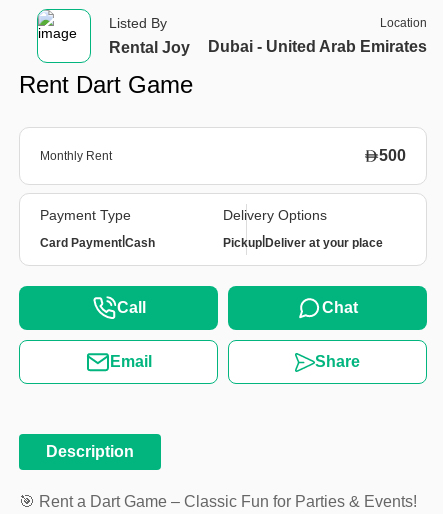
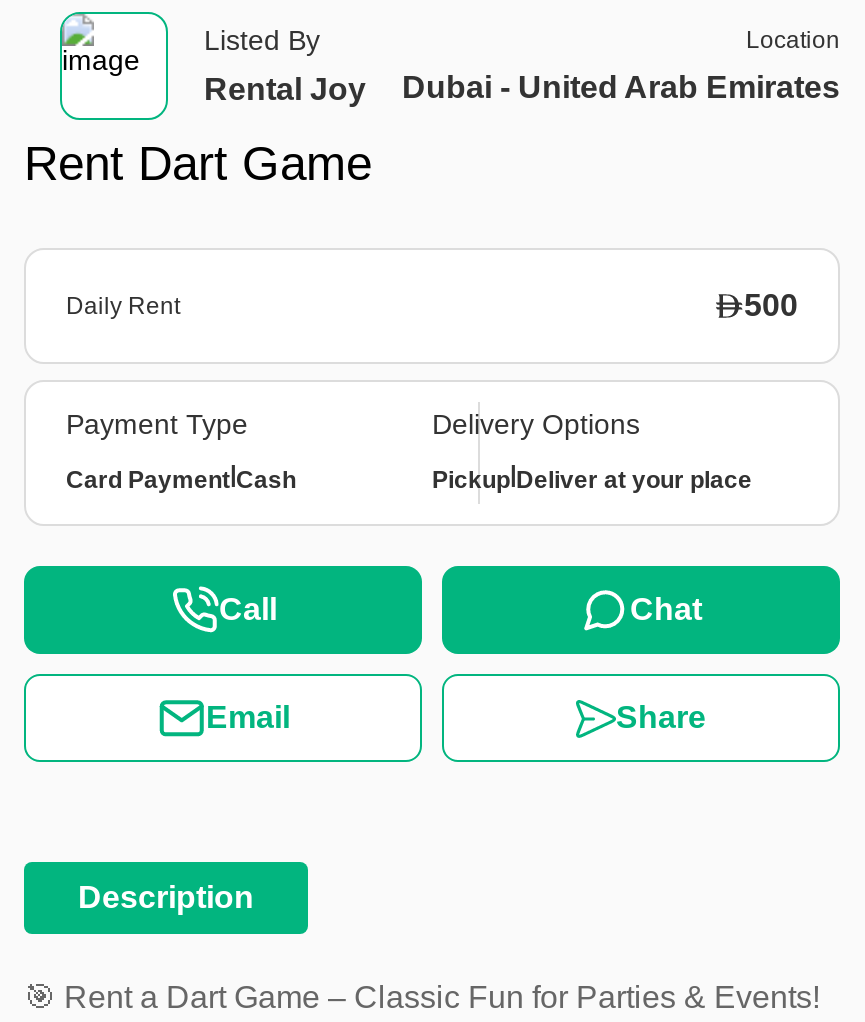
- Monthly Rent
+ Daily Rent
